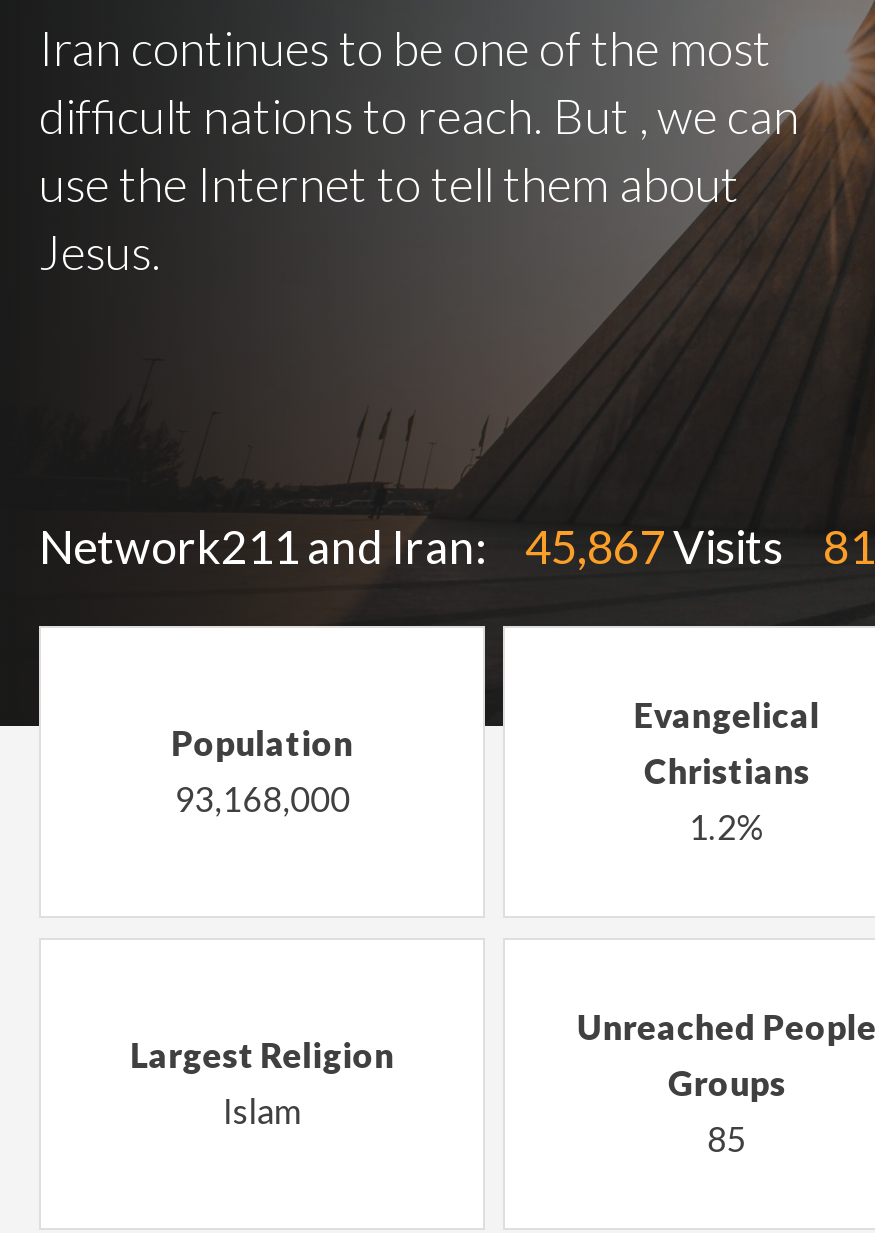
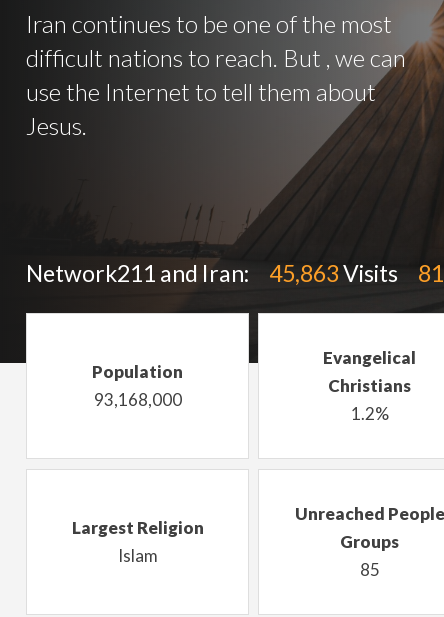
- 45,867Visits
+ 45,863Visits
